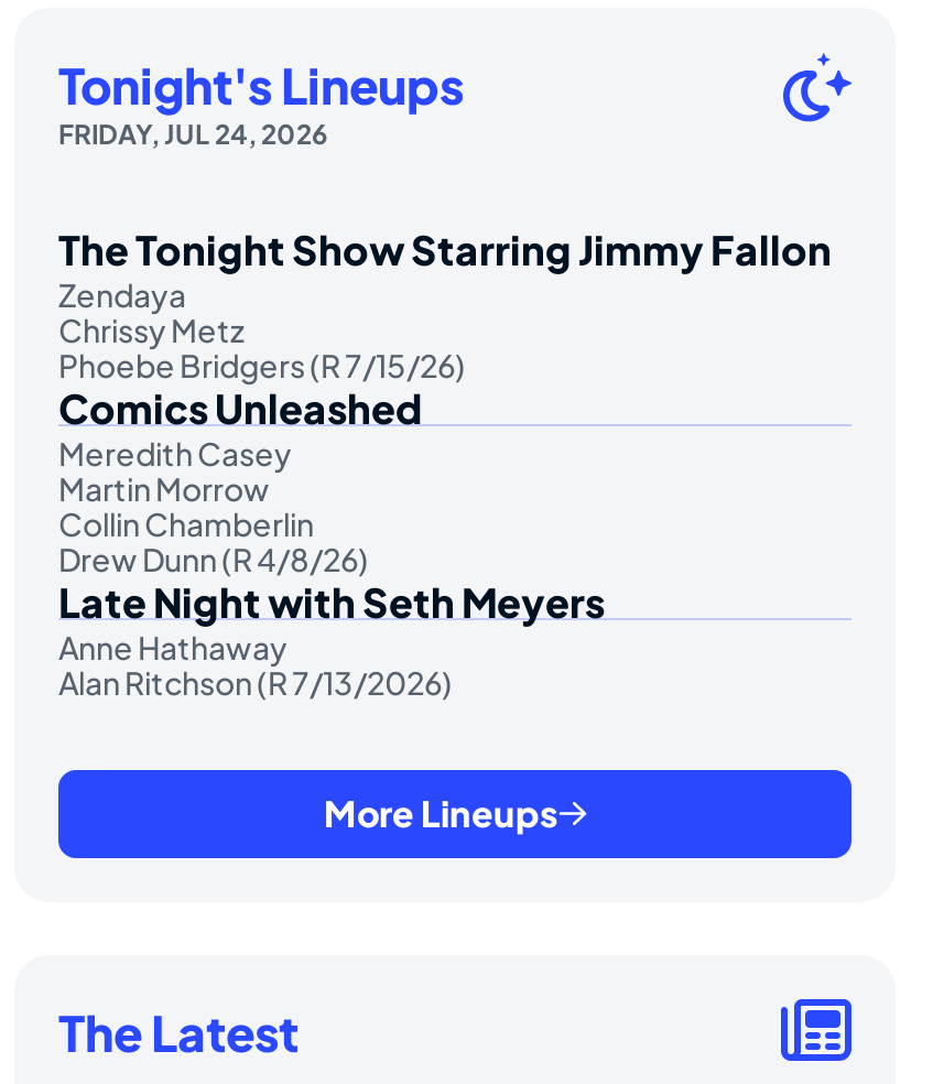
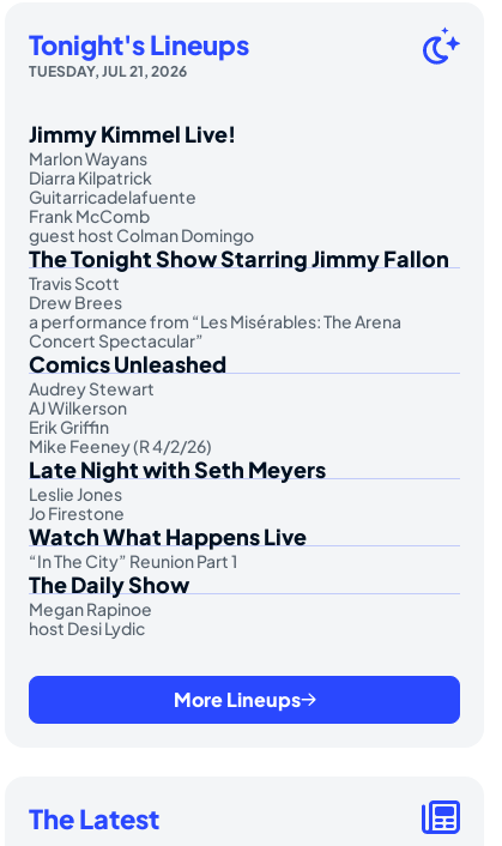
- FRIDAY, JUL 24, 2026
+ TUESDAY, JUL 21, 2026
+ Jimmy Kimmel Live!
+ Marlon Wayans
+ Diarra Kilpatrick
+ Guitarricadelafuente
+ Frank McComb
+ guest host Colman Domingo

- Zendaya
- Chrissy Metz
- Phoebe Bridgers (R 7/15/26)
+ Travis Scott
+ Drew Brees
+ a performance from “Les Misérables: The Arena
+ Concert Spectacular”

- Meredith Casey
- Martin Morrow
- Collin Chamberlin
- Drew Dunn (R 4/8/26)
+ Audrey Stewart
+ AJ Wilkerson
+ Erik Griffin
+ Mike Feeney (R 4/2/26)

- Anne Hathaway
- Alan Ritchson (R 7/13/2026)
+ Leslie Jones
+ Jo Firestone
+ Watch What Happens Live
+ “In The City” Reunion Part 1
+ The Daily Show
+ Megan Rapinoe
+ host Desi Lydic
